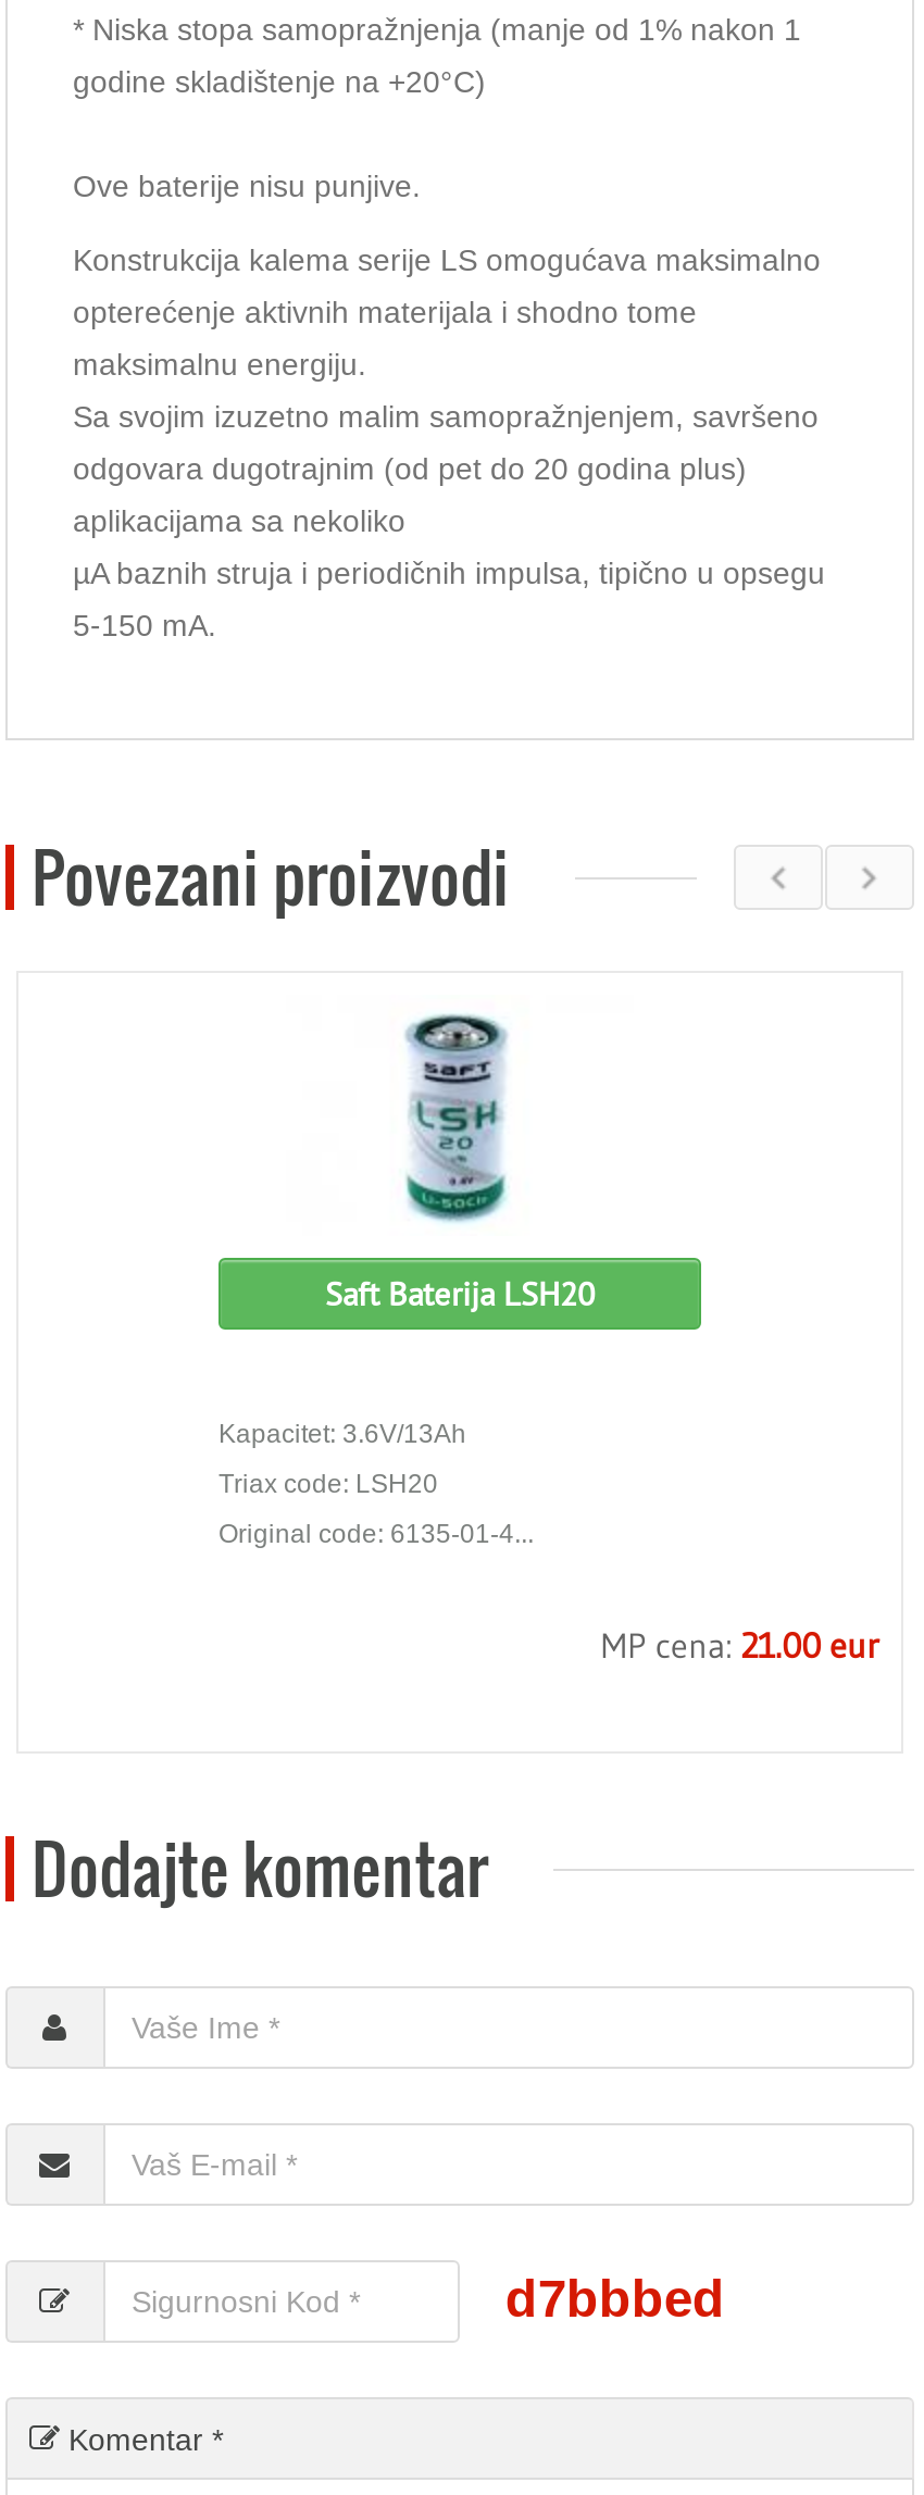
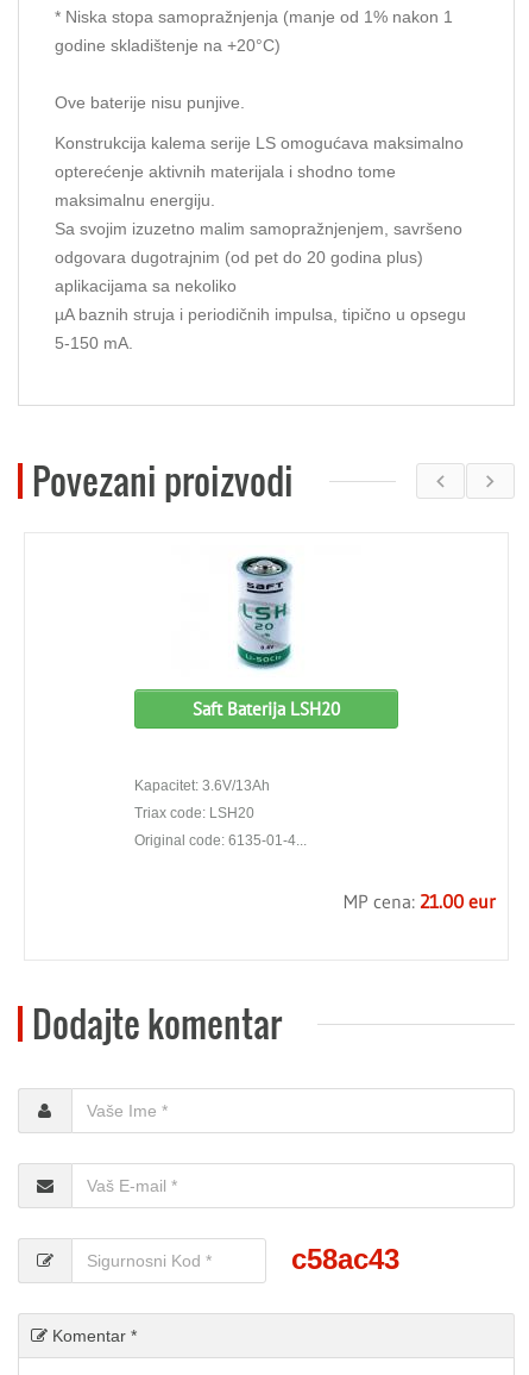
- d7bbbed
+ c58ac43
